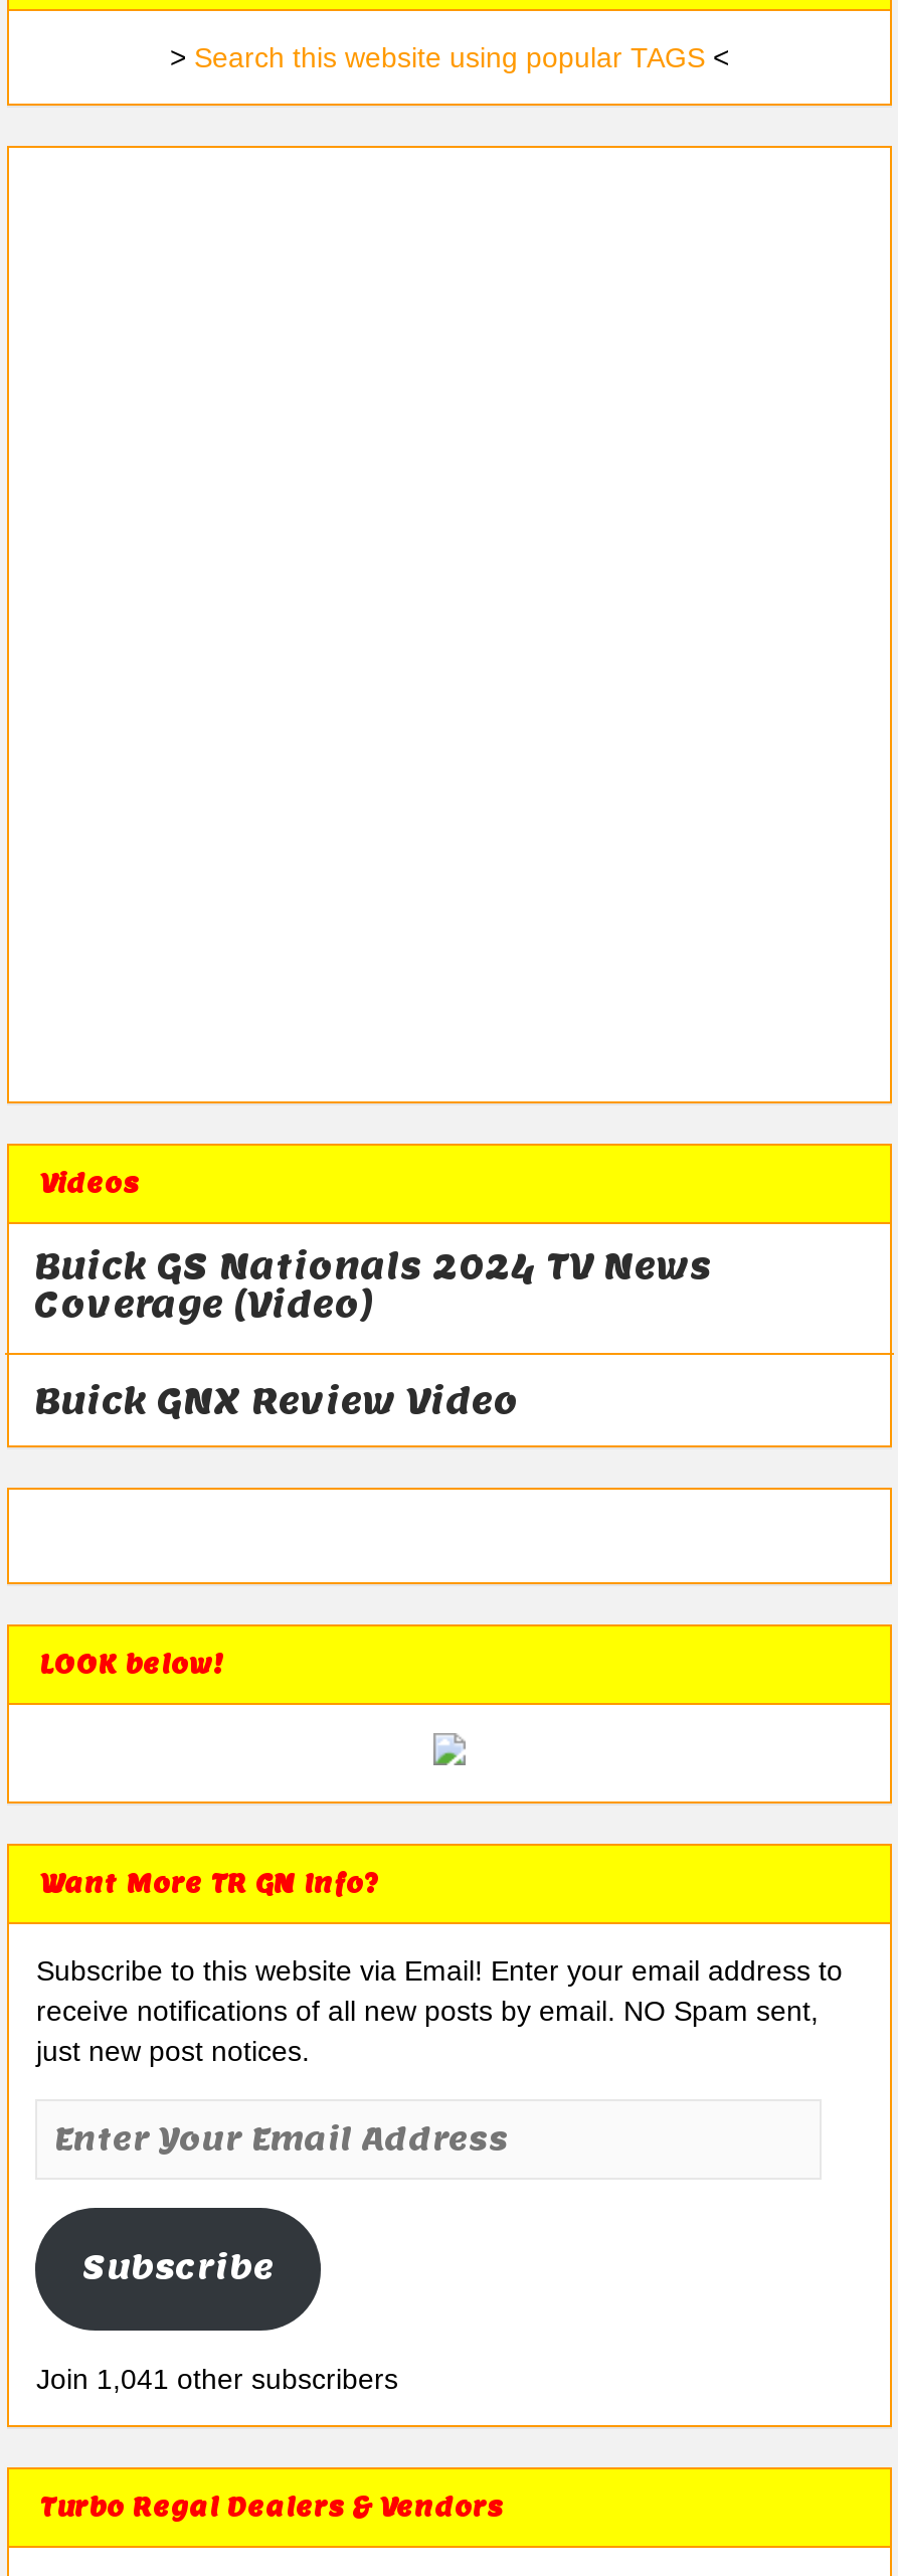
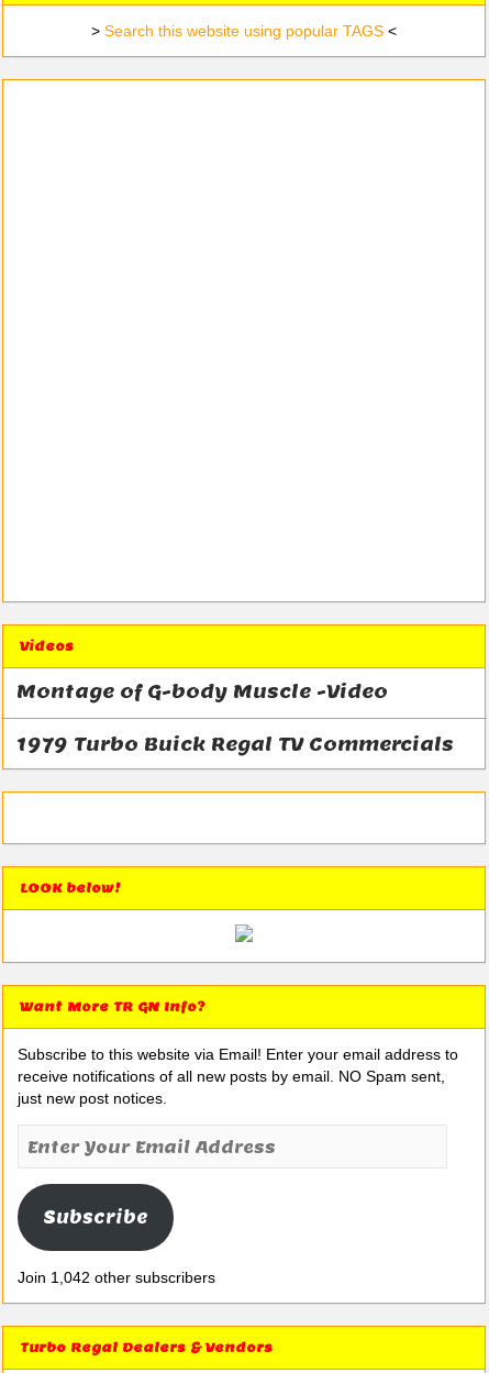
- Buick GS Nationals 2024 TV News
- Coverage (Video)
+ Montage of G-body Muscle -Video

- Buick GNX Review Video
+ 1979 Turbo Buick Regal TV Commercials

- Join 1,041 other subscribers
+ Join 1,042 other subscribers
